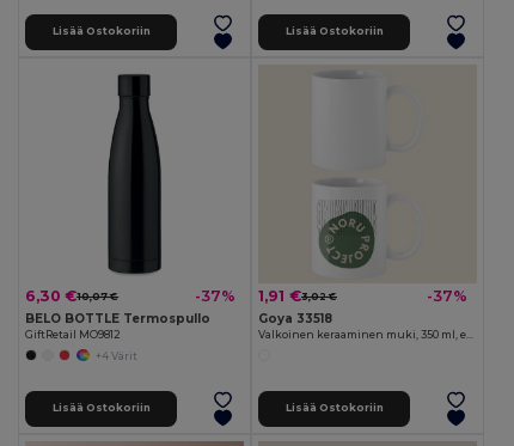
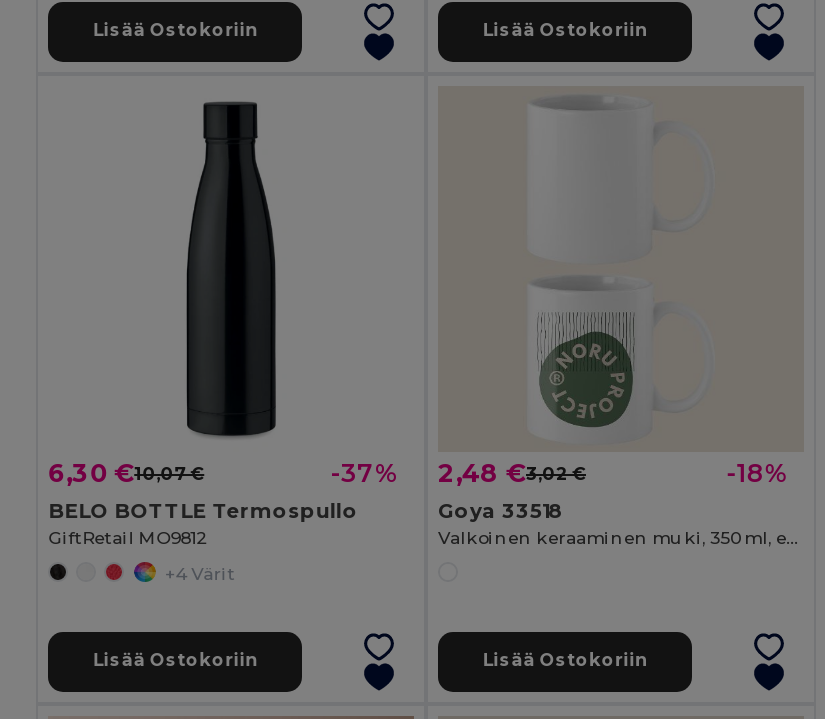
- -37% 1,91 €3,02 €
+ -37% 2,48 €3,02 €

- -37%
+ -18%
